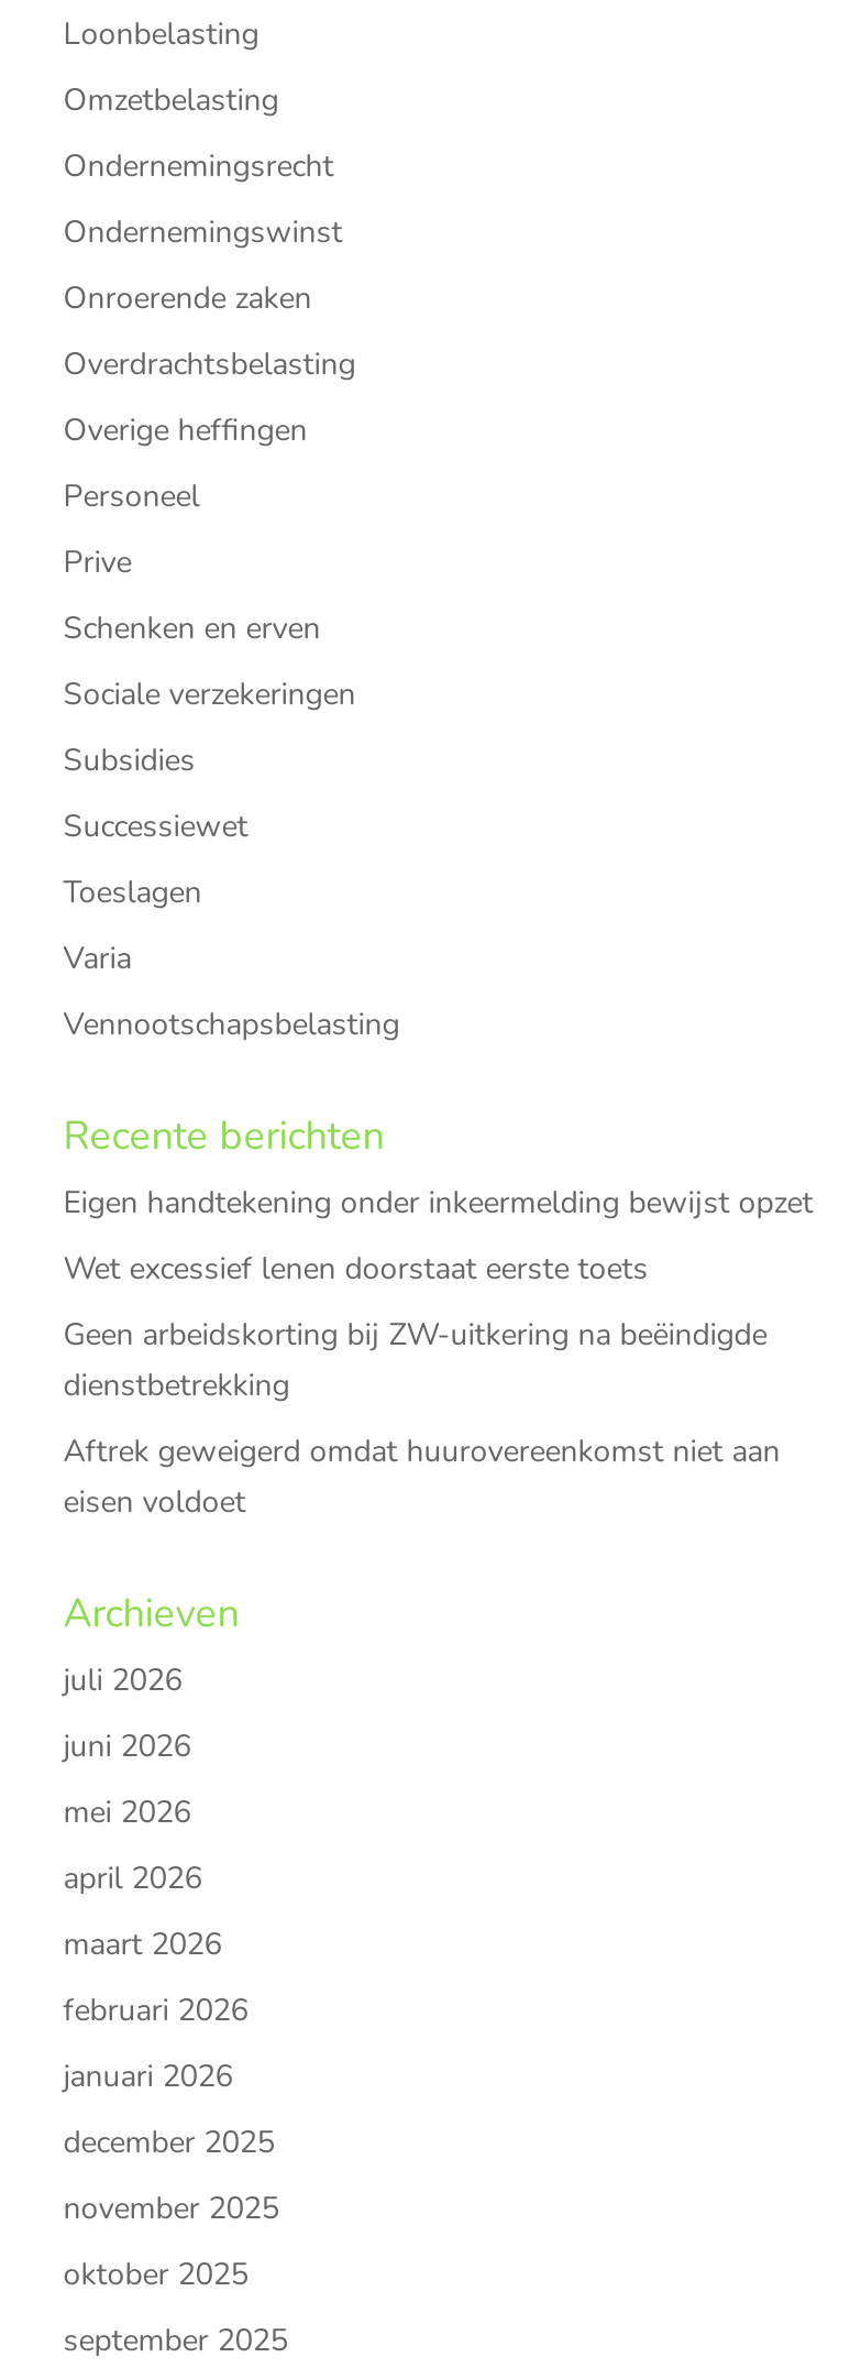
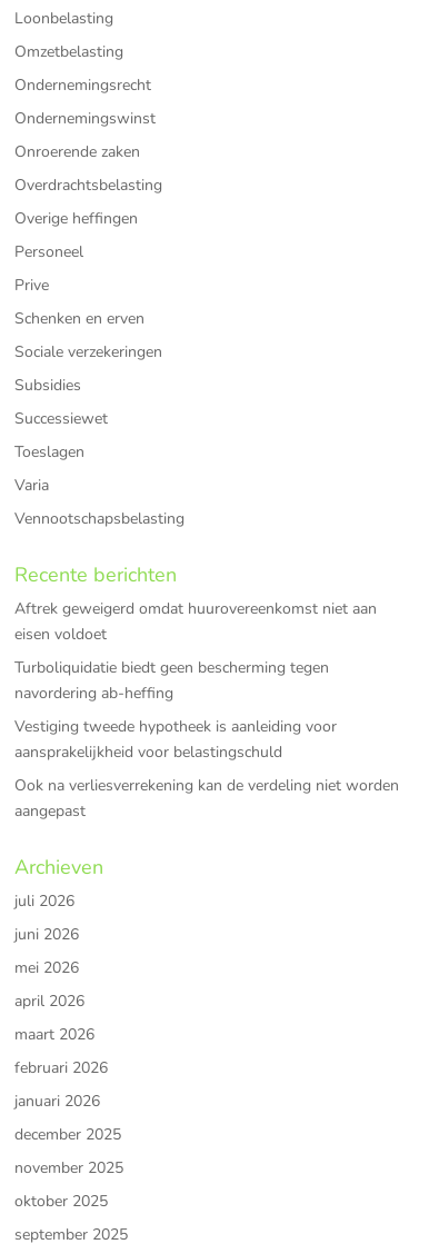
- Eigen handtekening onder inkeermelding bewijst opzet
- Wet excessief lenen doorstaat eerste toets
- Geen arbeidskorting bij ZW-uitkering na beëindigde
- dienstbetrekking

moved up: Aftrek geweigerd omdat huurovereenkomst niet aan | eisen voldoet

+ Turboliquidatie biedt geen bescherming tegen
+ navordering ab-heffing
+ Vestiging tweede hypotheek is aanleiding voor
+ aansprakelijkheid voor belastingschuld
+ Ook na verliesverrekening kan de verdeling niet worden
+ aangepast
